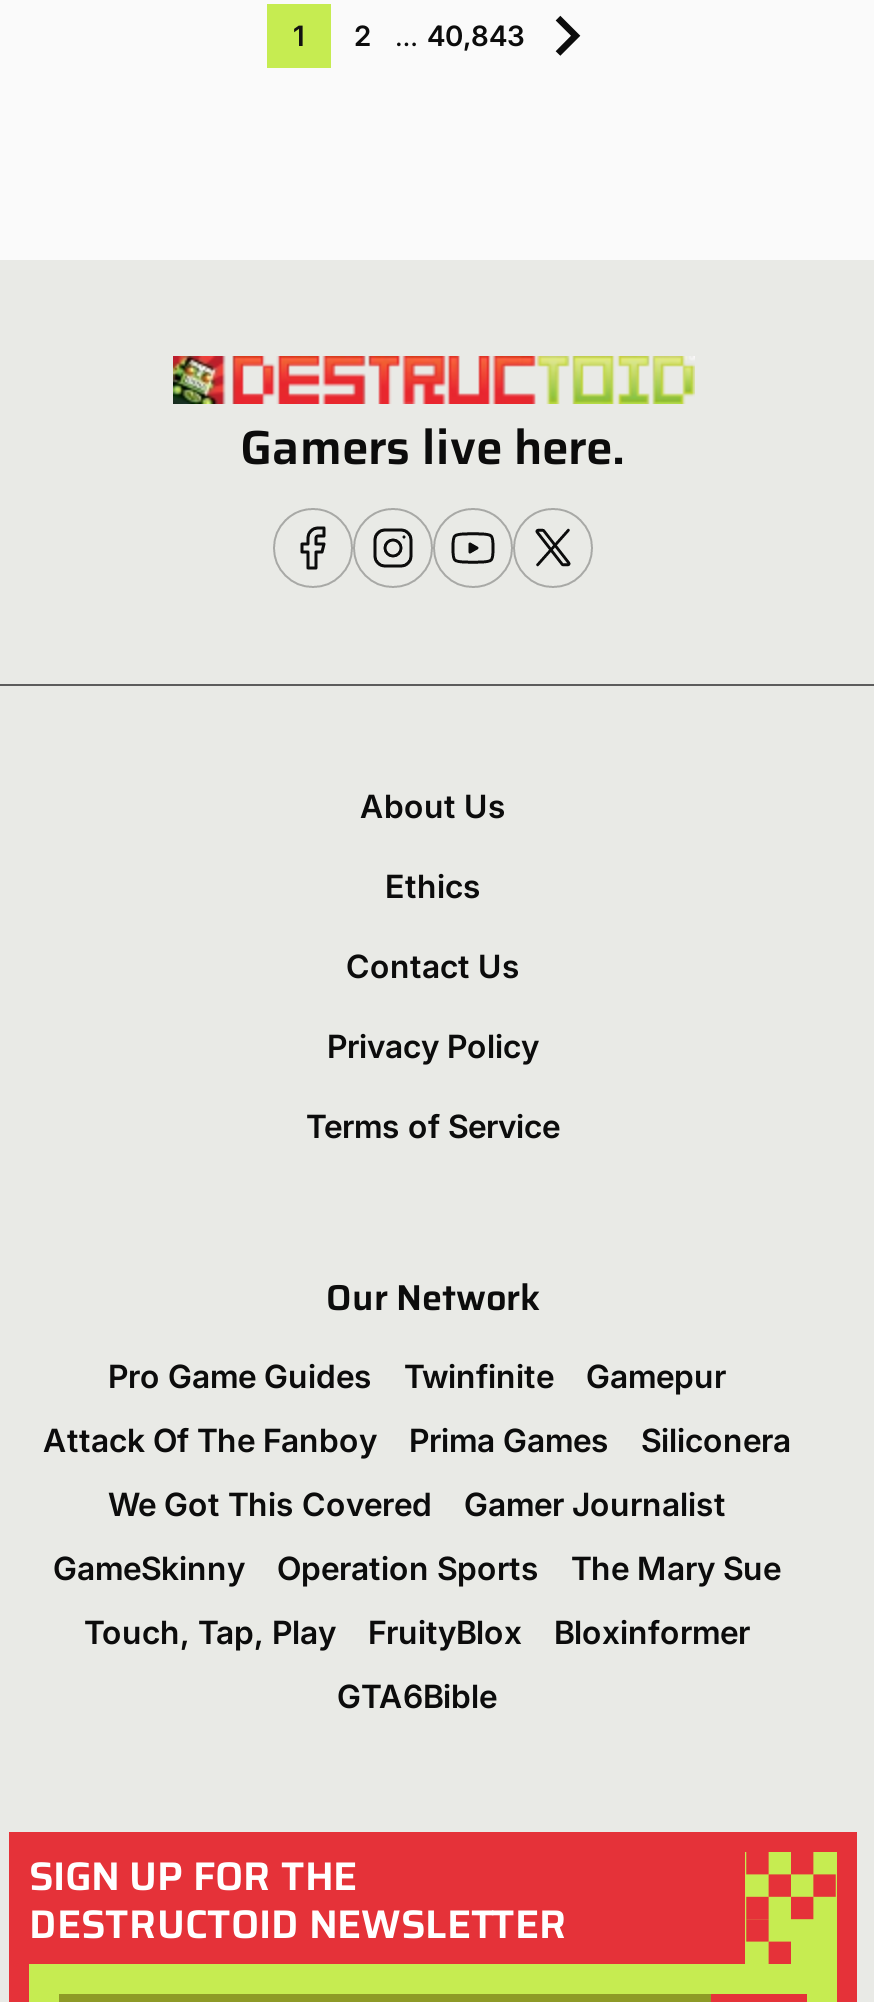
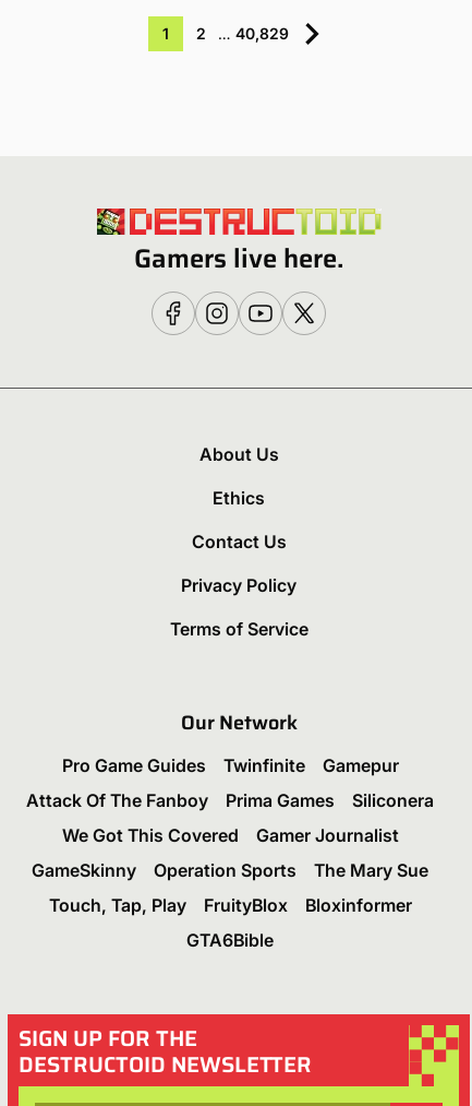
- 1 2 … 40,843
+ 1 2 … 40,829
